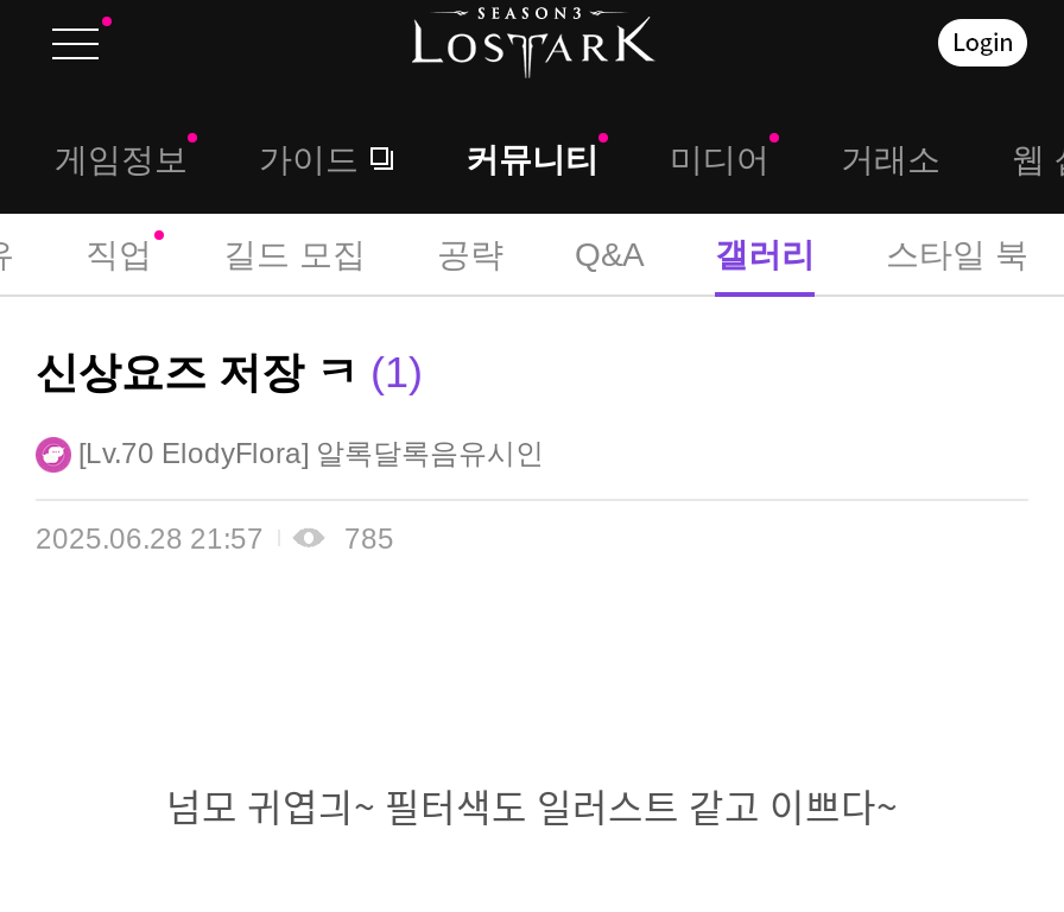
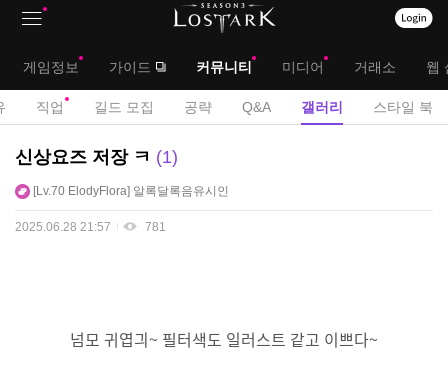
- 785
+ 781
